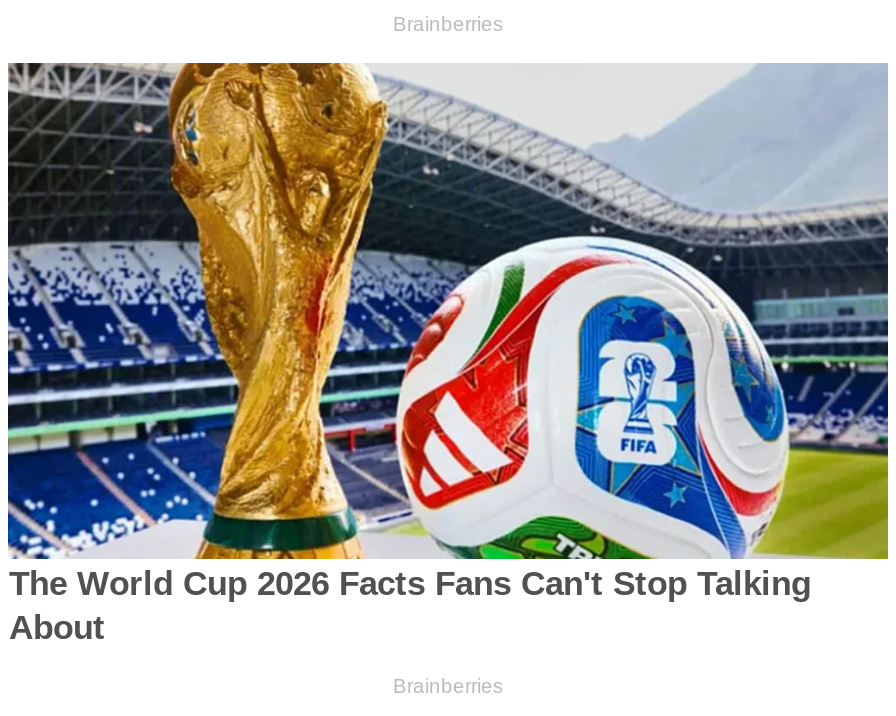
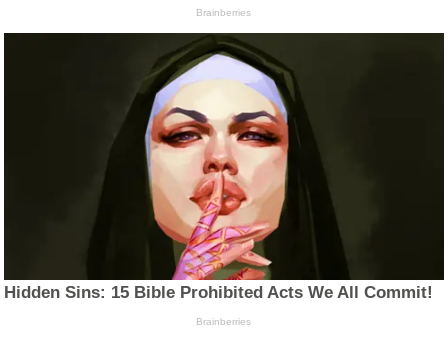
- [image]
- The World Cup 2026 Facts Fans Can't Stop Talking
- About
+ [image]
+ Hidden Sins: 15 Bible Prohibited Acts We All Commit!
